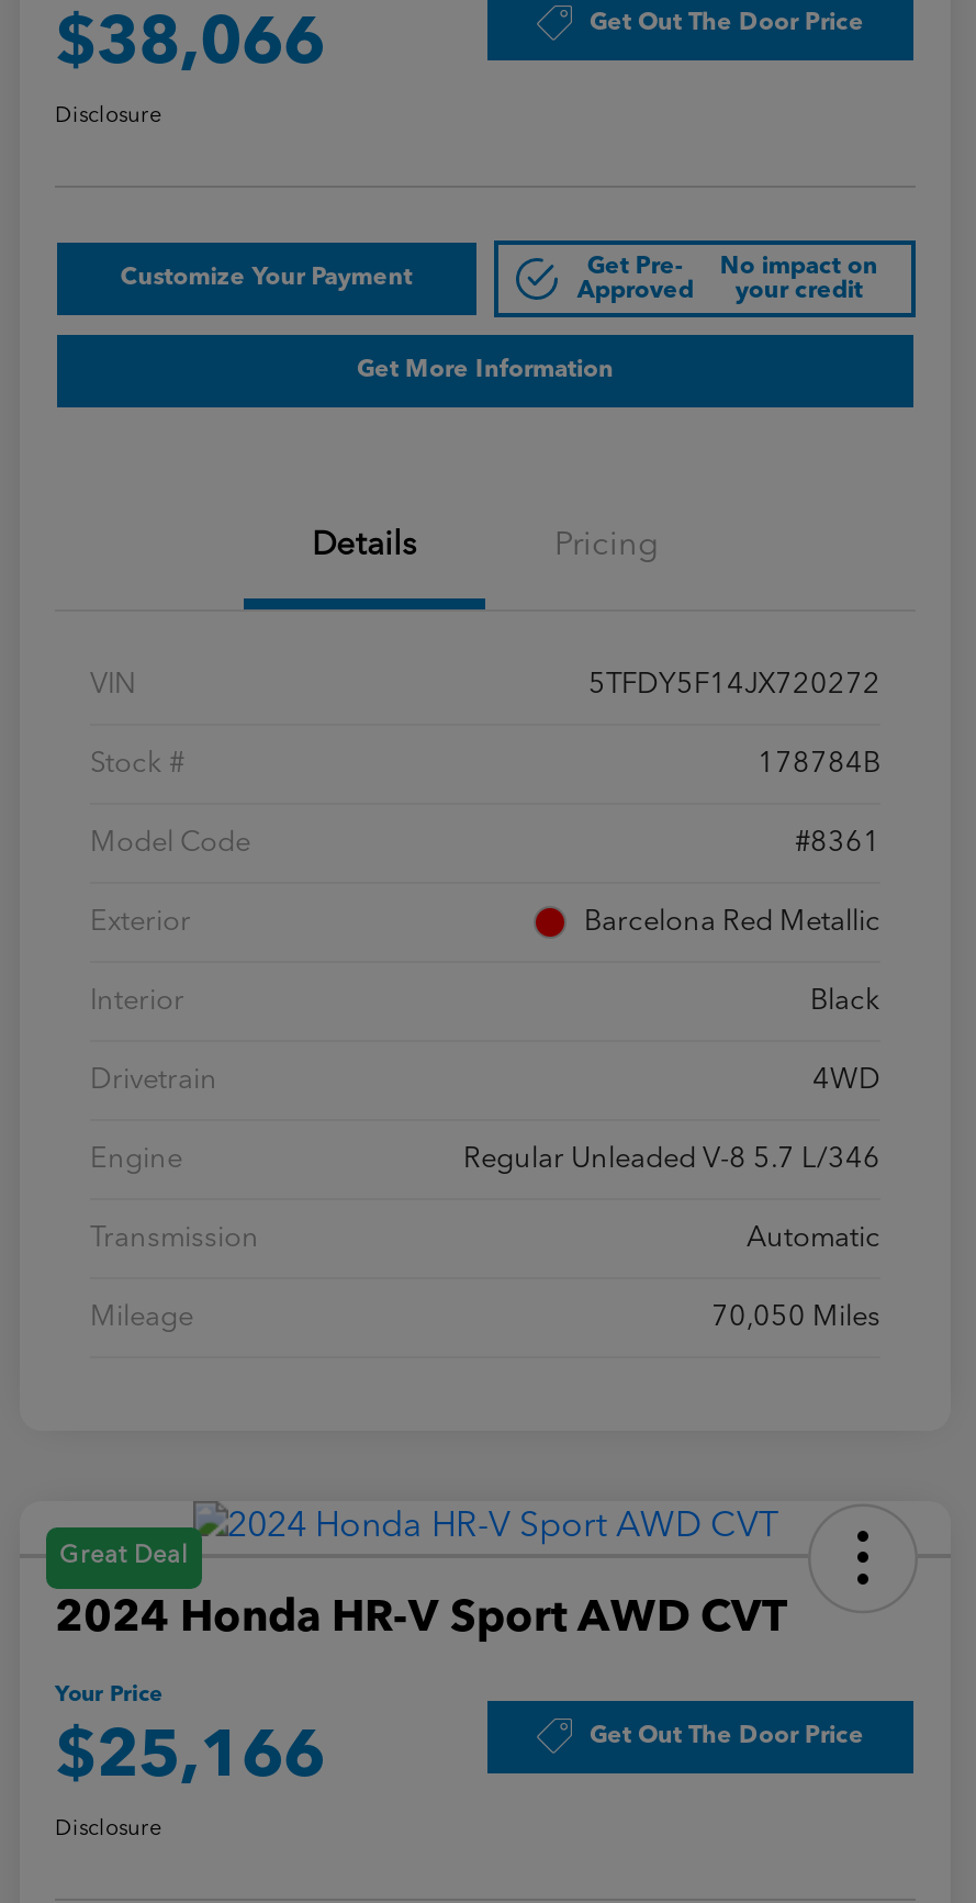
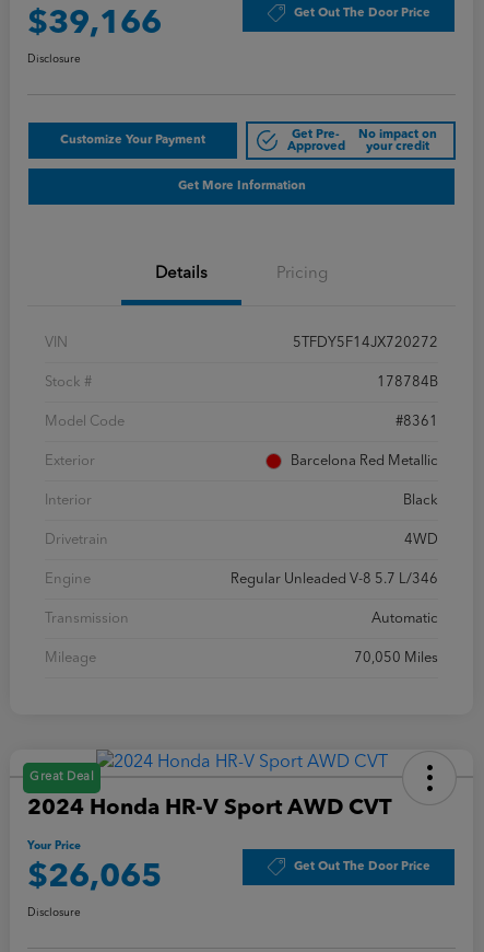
- $38,066
+ $39,166

- $25,166
+ $26,065
